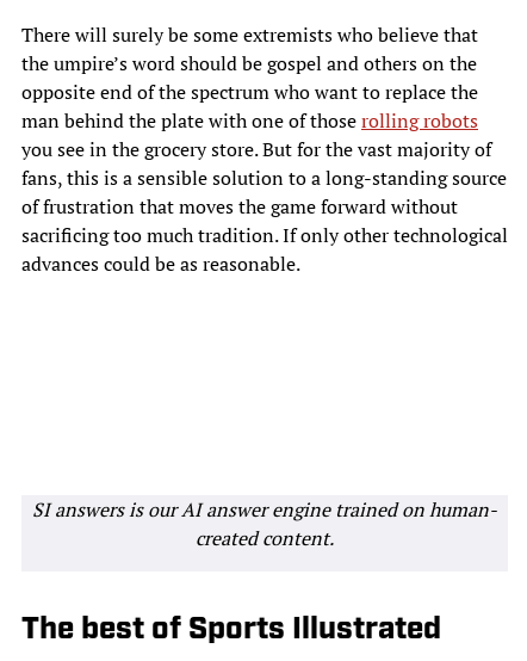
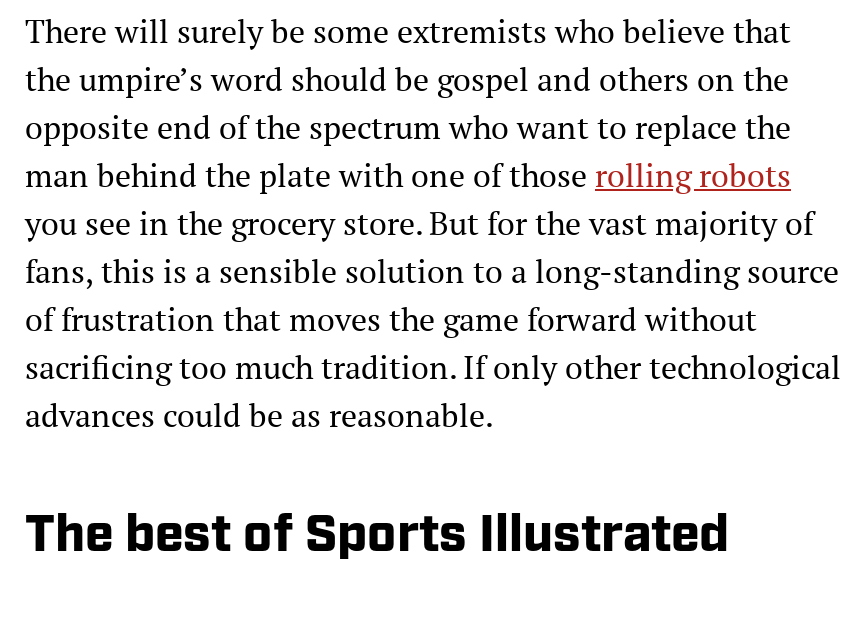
- SI answers is our AI answer engine trained on human-
- created content.
